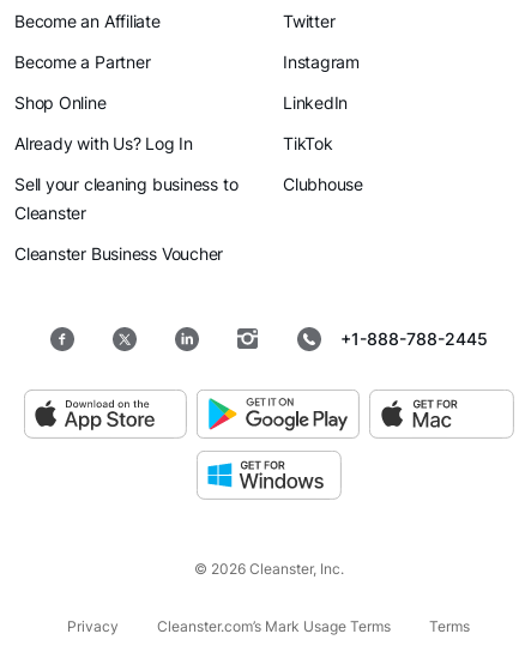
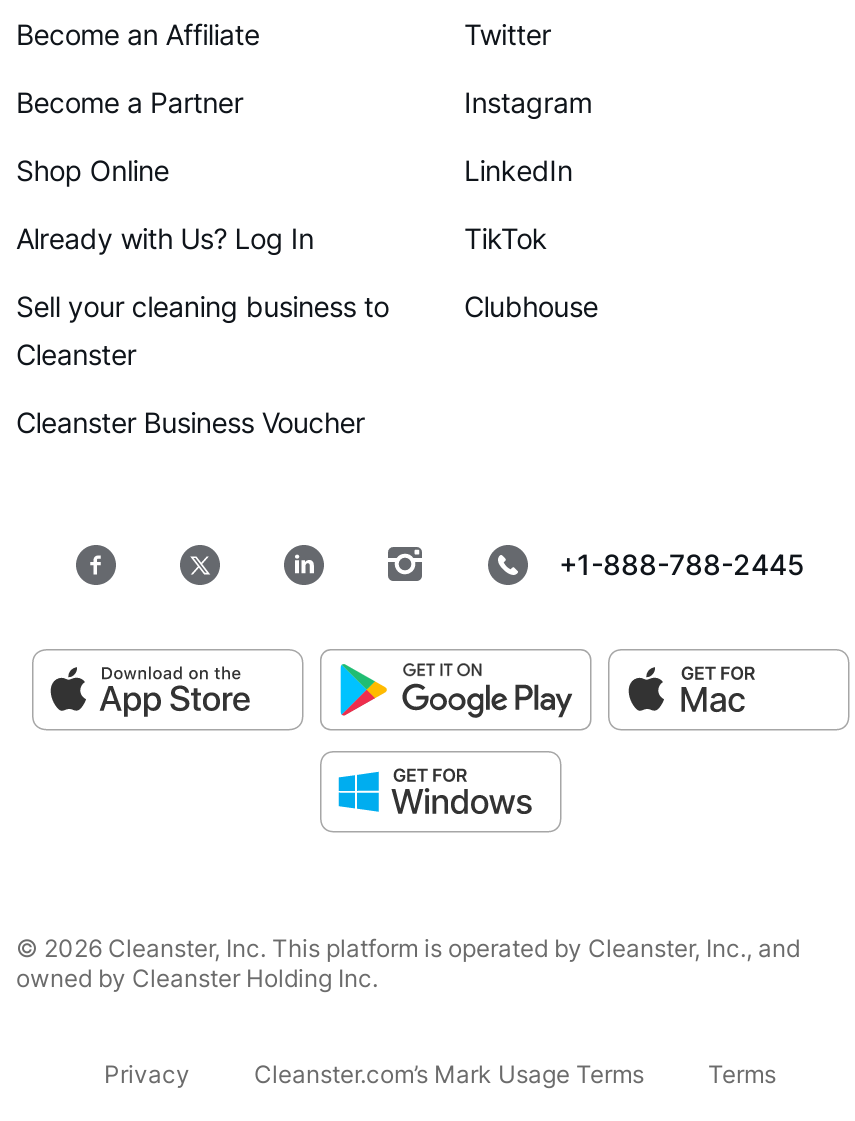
- © 2026 Cleanster, Inc.
+ © 2026 Cleanster, Inc. This platform is operated by Cleanster, Inc., and
+ owned by Cleanster Holding Inc.
